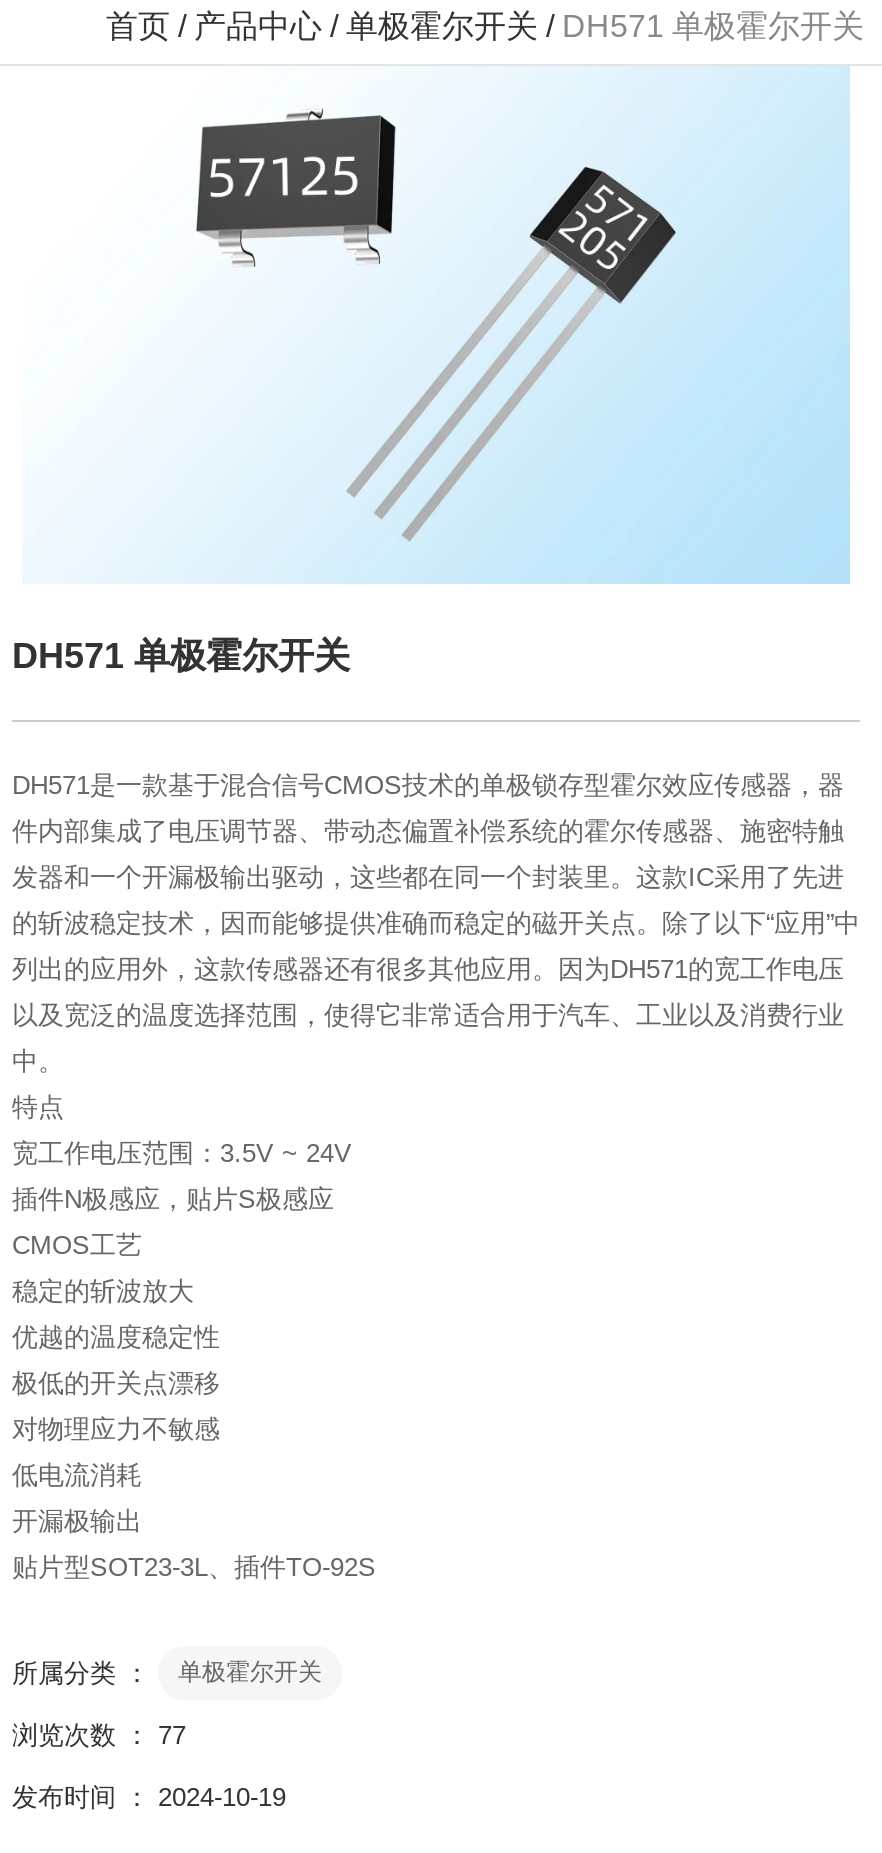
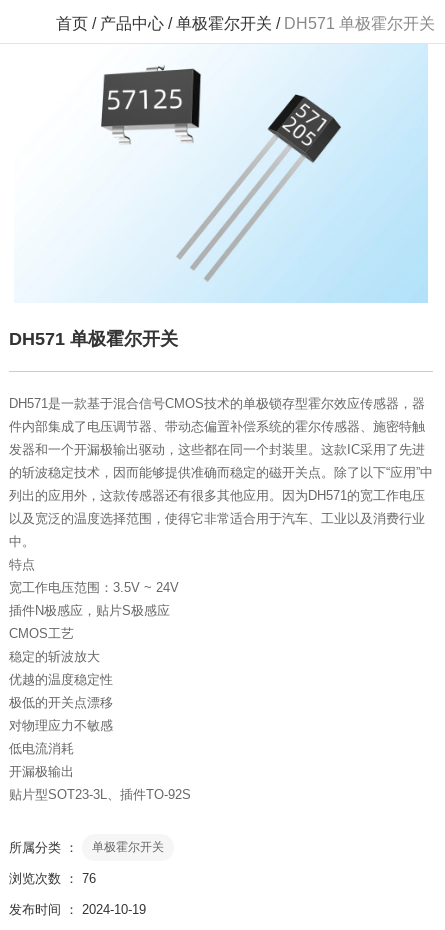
- 浏览次数 ：77
+ 浏览次数 ：76
